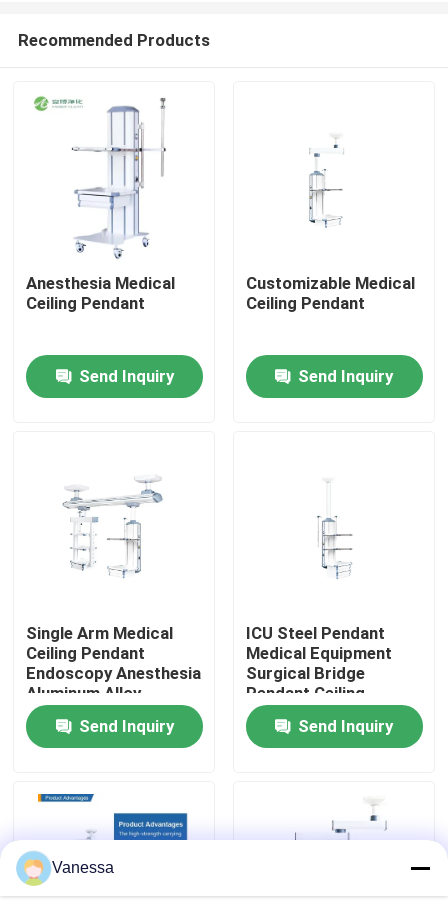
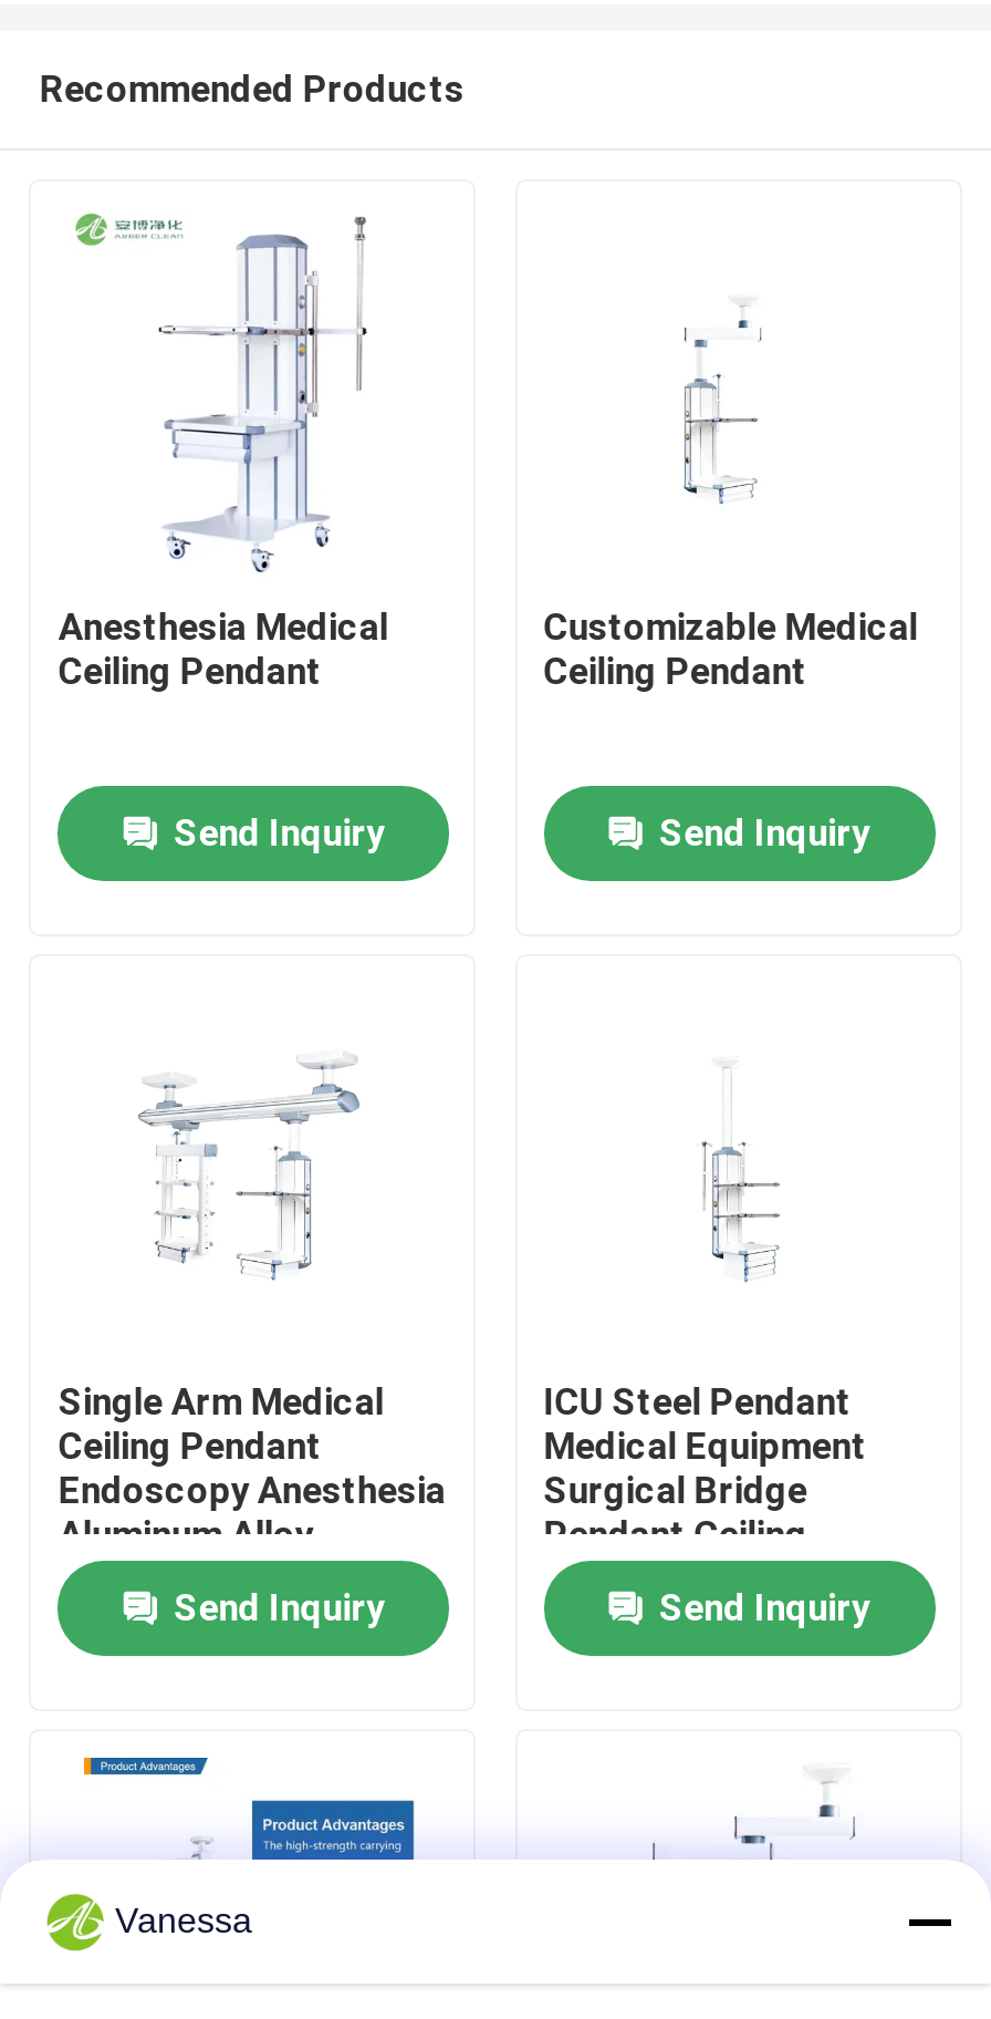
- [image]
+ [image]
